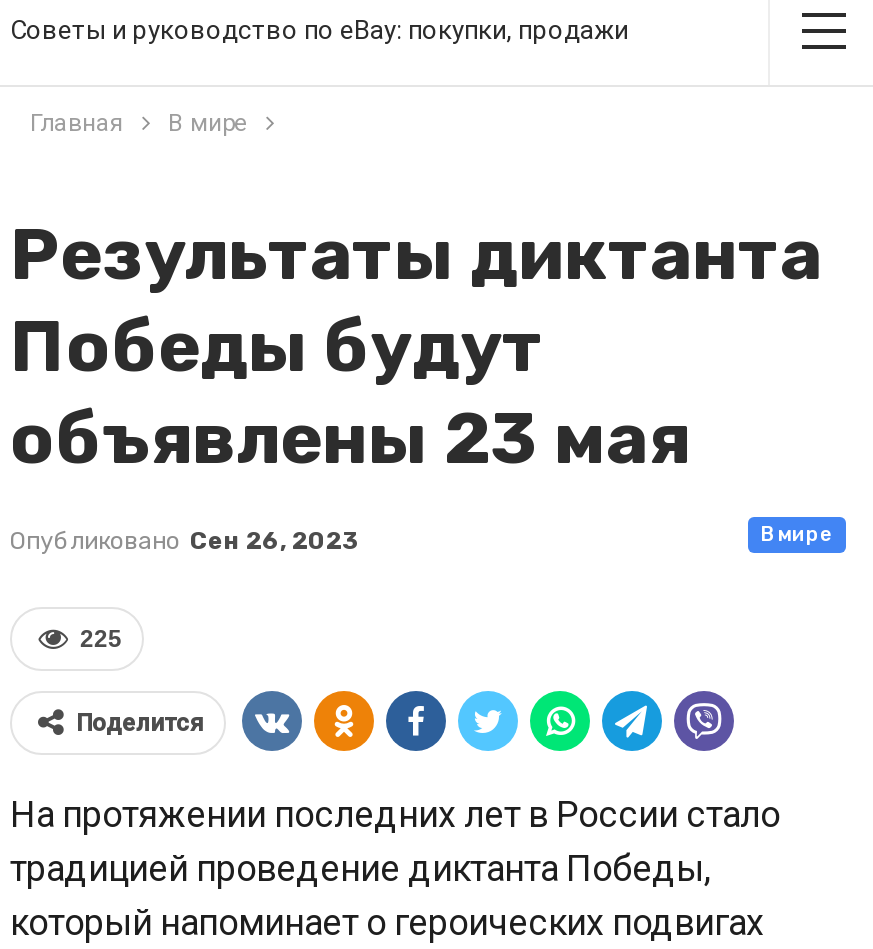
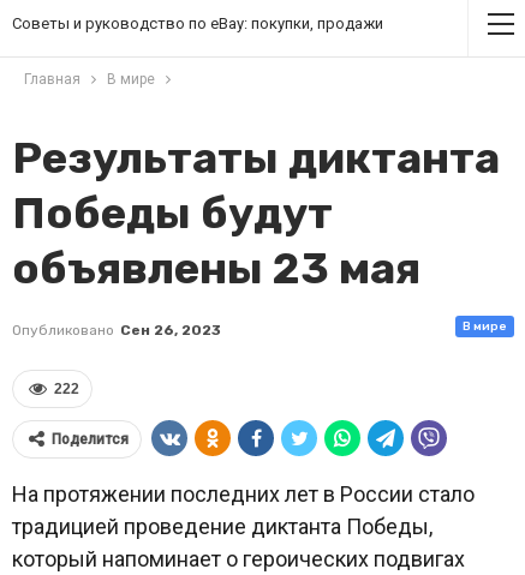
- 225
+ 222
